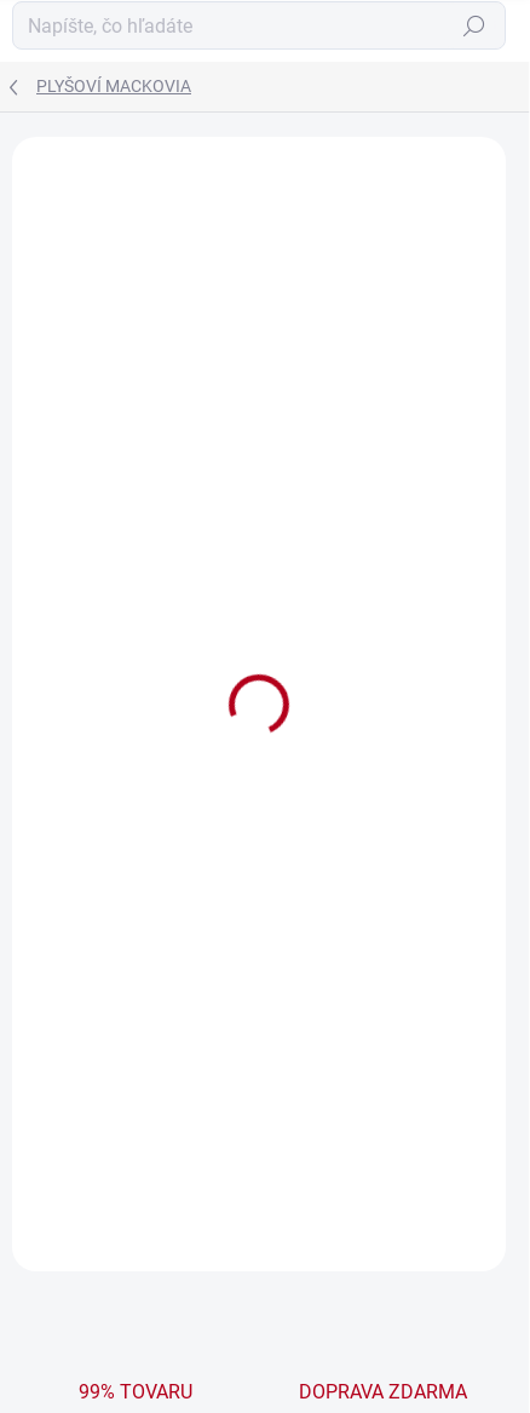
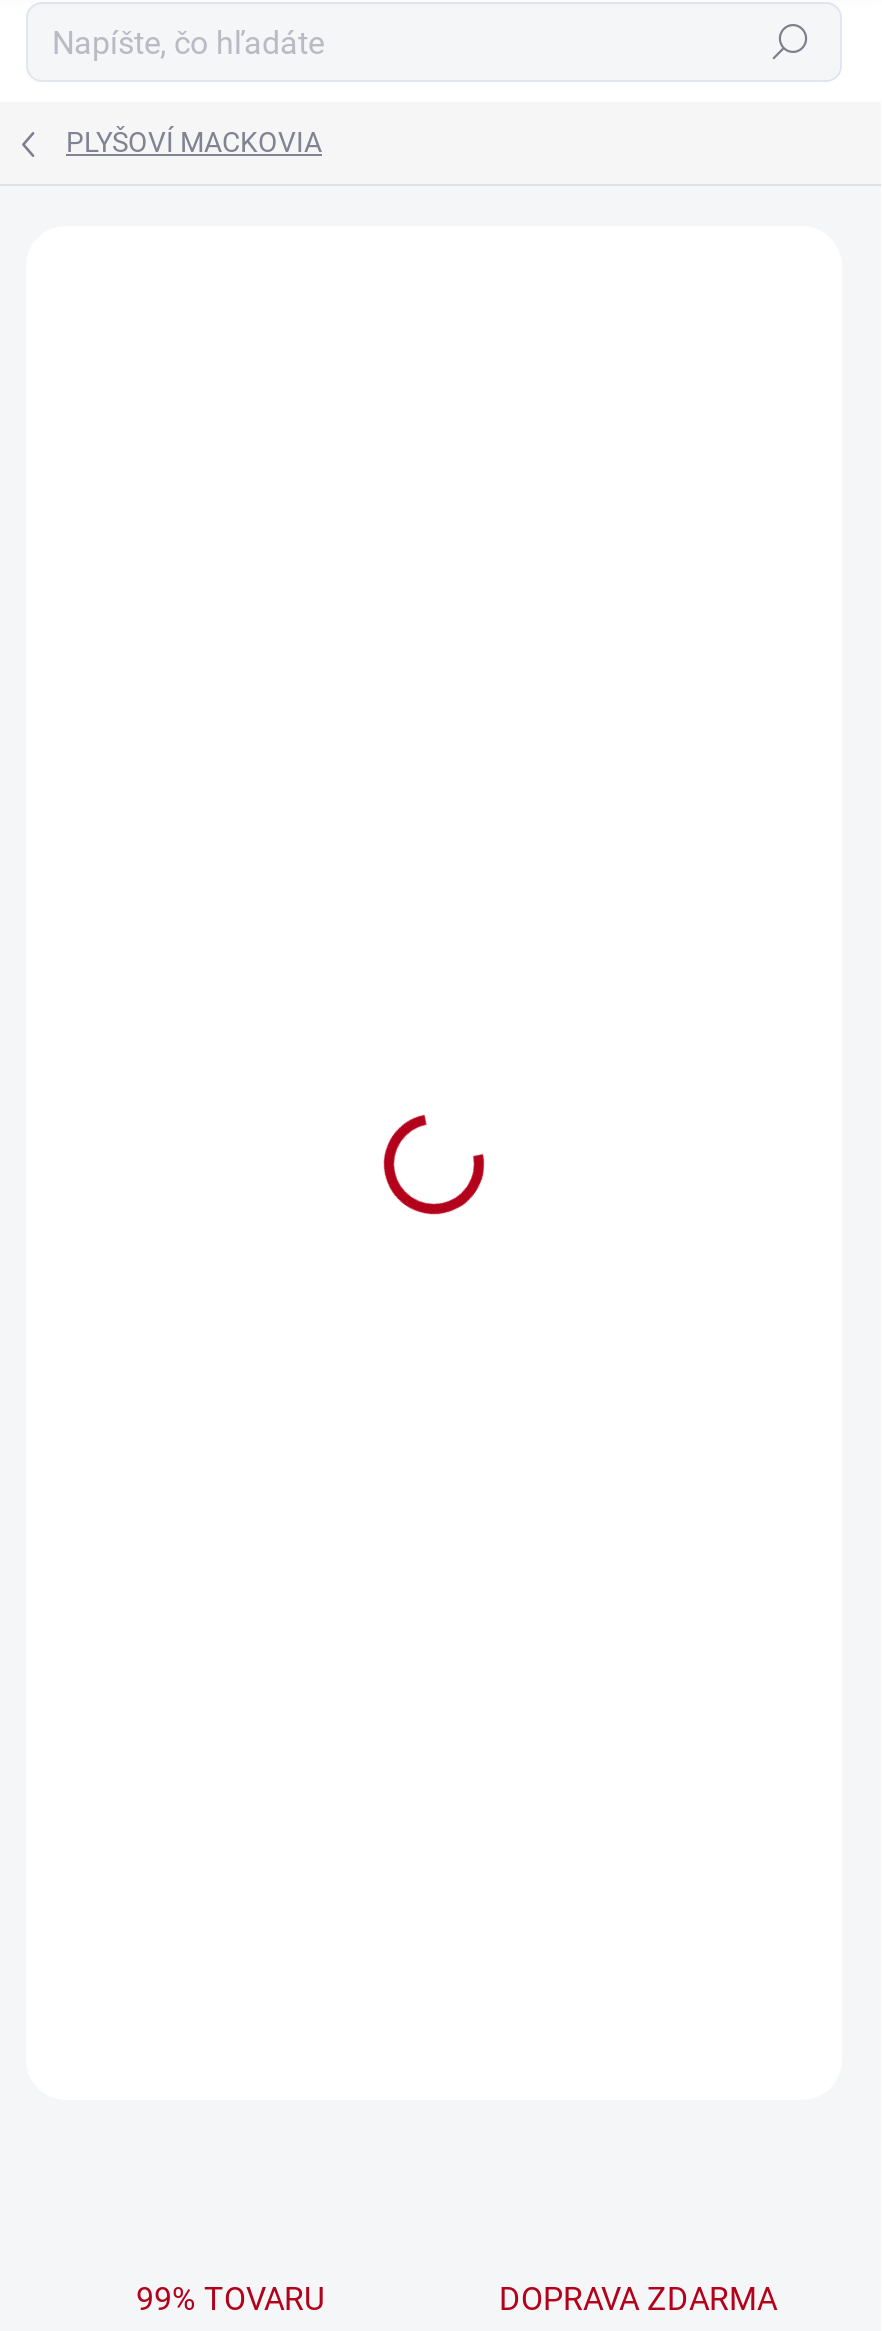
- [image]
+ [image]
